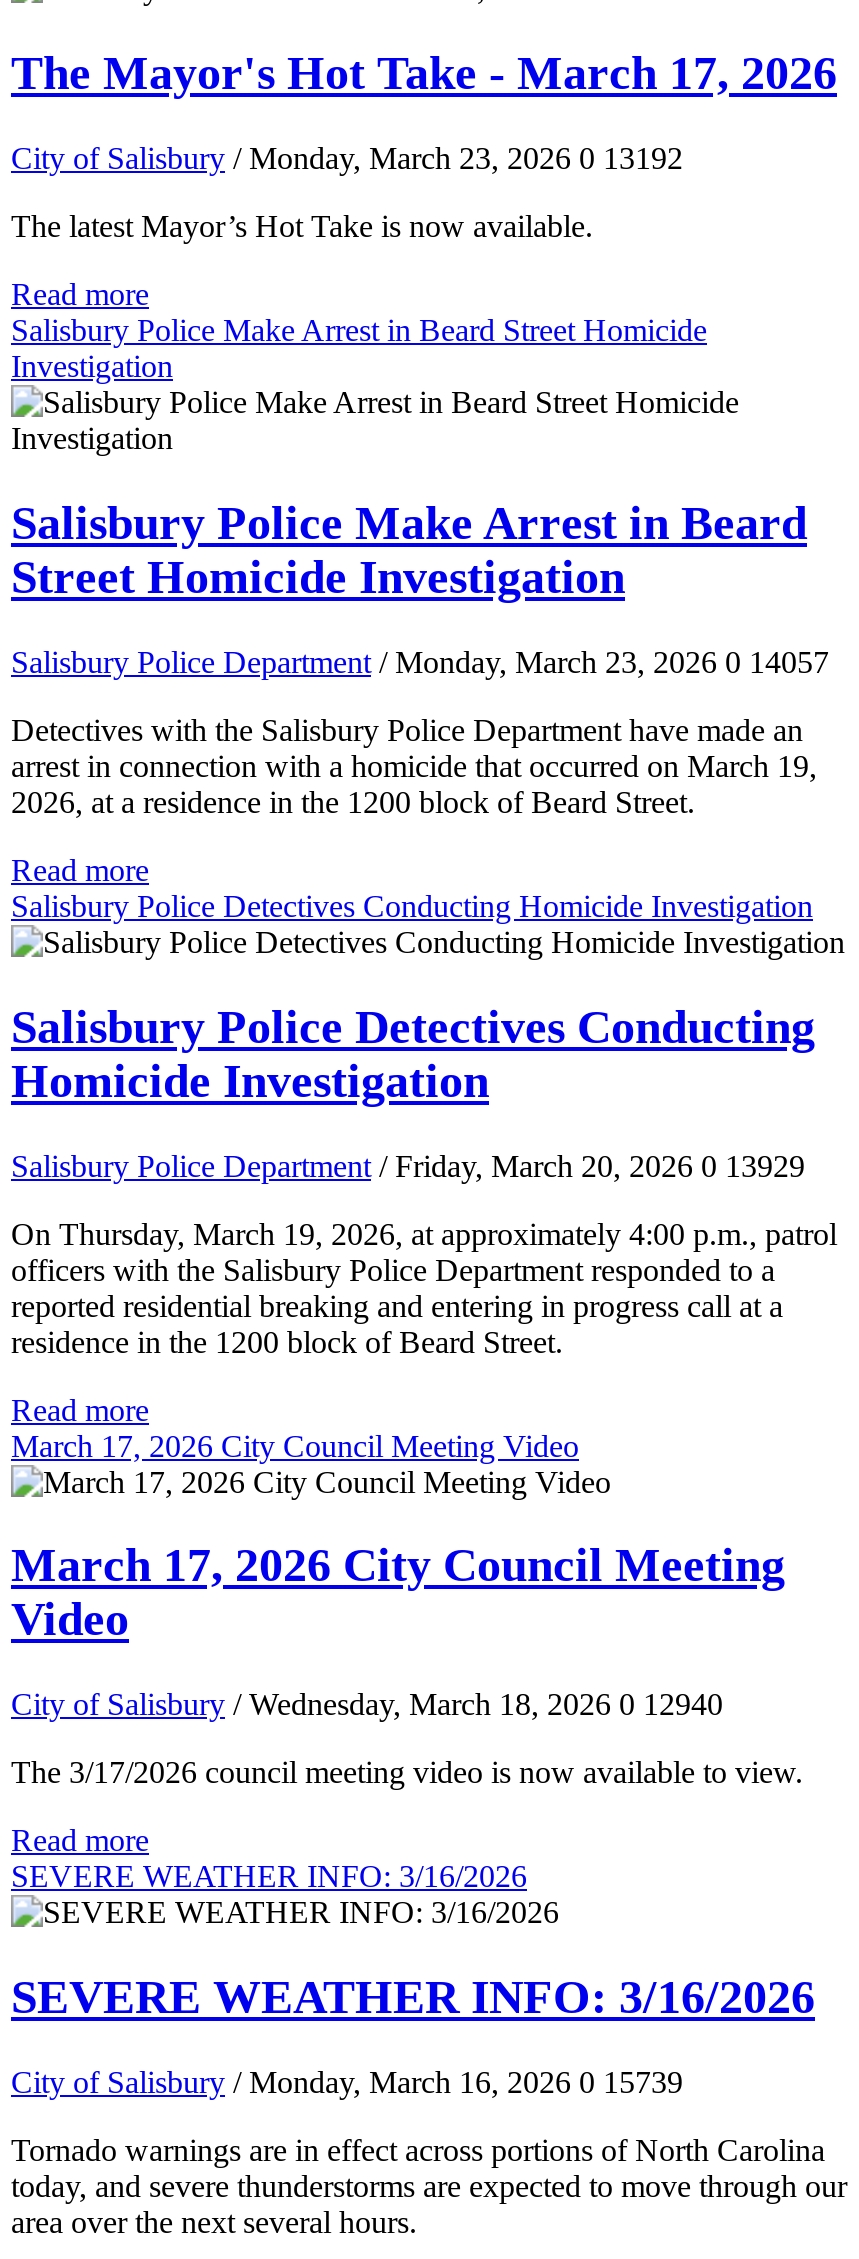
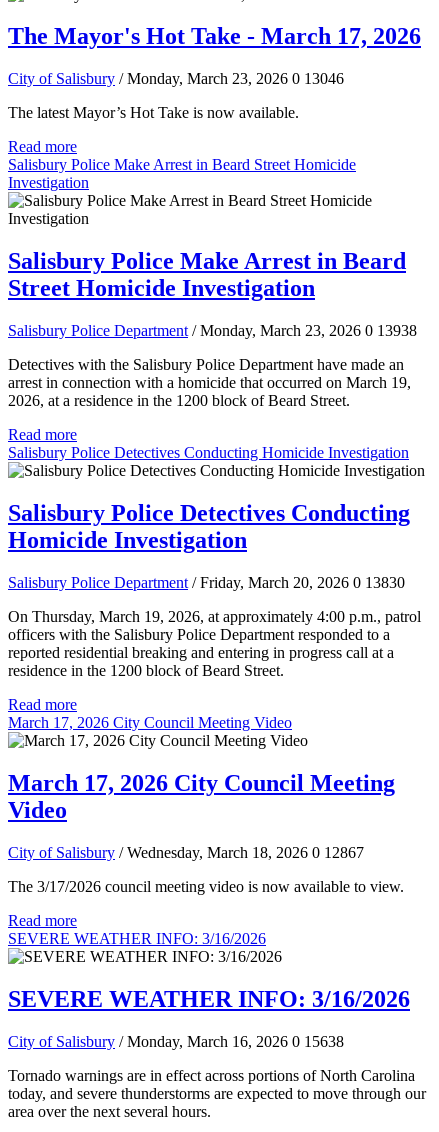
- City of Salisbury / Monday, March 23, 2026 0 13192
+ City of Salisbury / Monday, March 23, 2026 0 13046

- Salisbury Police Department / Monday, March 23, 2026 0 14057
+ Salisbury Police Department / Monday, March 23, 2026 0 13938

- Salisbury Police Department / Friday, March 20, 2026 0 13929
+ Salisbury Police Department / Friday, March 20, 2026 0 13830

- City of Salisbury / Wednesday, March 18, 2026 0 12940
+ City of Salisbury / Wednesday, March 18, 2026 0 12867

- City of Salisbury / Monday, March 16, 2026 0 15739
+ City of Salisbury / Monday, March 16, 2026 0 15638
